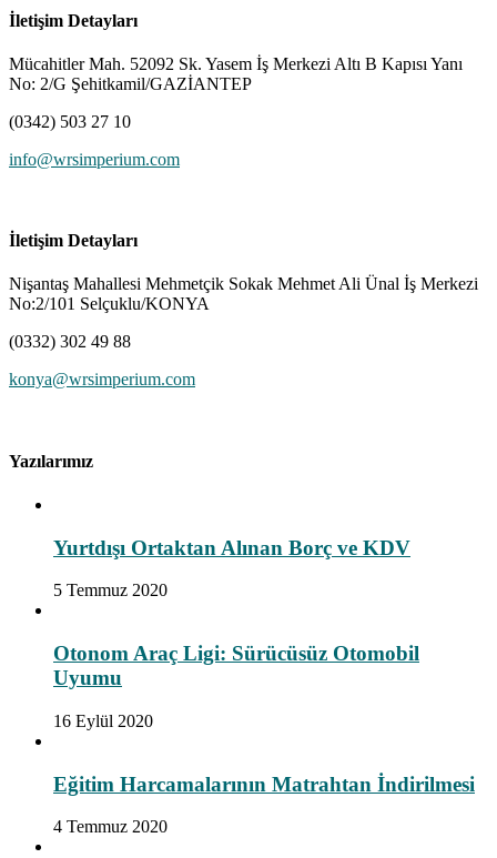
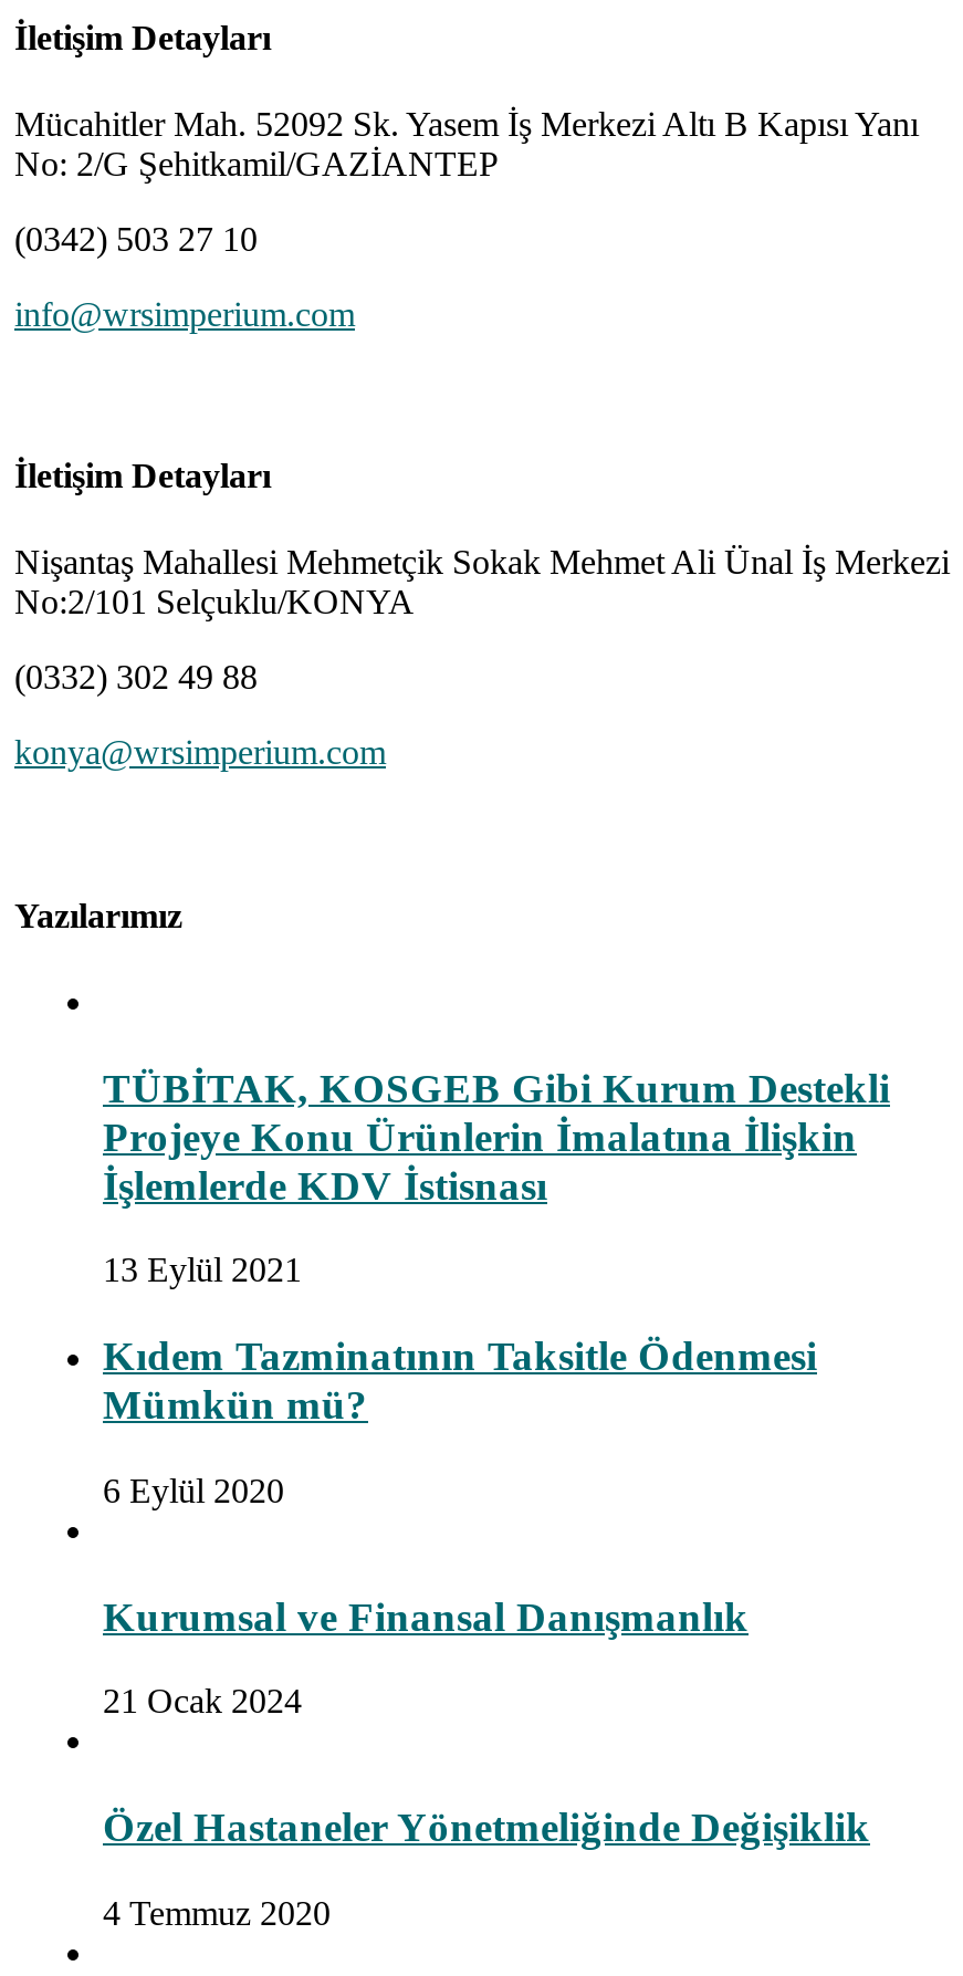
- Yurtdışı Ortaktan Alınan Borç ve KDV
- 5 Temmuz 2020
- Otonom Araç Ligi: Sürücüsüz Otomobil
- Uyumu
- 16 Eylül 2020
- Eğitim Harcamalarının Matrahtan İndirilmesi
+ TÜBİTAK, KOSGEB Gibi Kurum Destekli
+ Projeye Konu Ürünlerin İmalatına İlişkin
+ İşlemlerde KDV İstisnası
+ 13 Eylül 2021
+ Kıdem Tazminatının Taksitle Ödenmesi
+ Mümkün mü?
+ 6 Eylül 2020
+ Kurumsal ve Finansal Danışmanlık
+ 21 Ocak 2024
+ Özel Hastaneler Yönetmeliğinde Değişiklik
